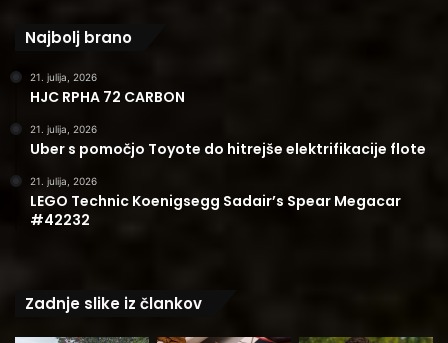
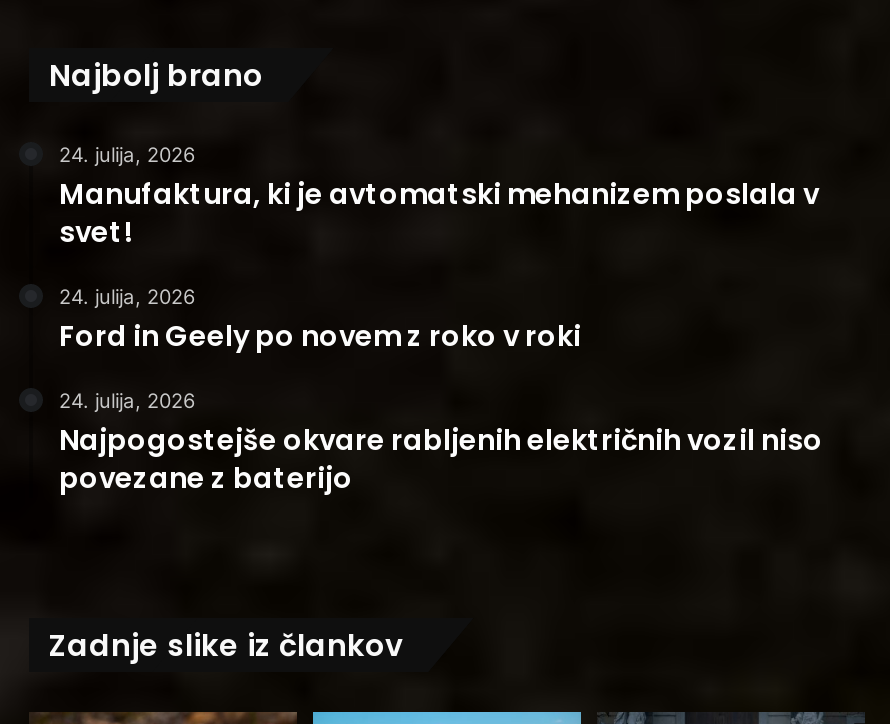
- 21. julija, 2026
- HJC RPHA 72 CARBON
+ 24. julija, 2026
+ Manufaktura, ki je avtomatski mehanizem poslala v
+ svet!

- 21. julija, 2026
- Uber s pomočjo Toyote do hitrejše elektrifikacije flote
+ 24. julija, 2026
+ Ford in Geely po novem z roko v roki

- 21. julija, 2026
- LEGO Technic Koenigsegg Sadair’s Spear Megacar
- #42232
+ 24. julija, 2026
+ Najpogostejše okvare rabljenih električnih vozil niso
+ povezane z baterijo
